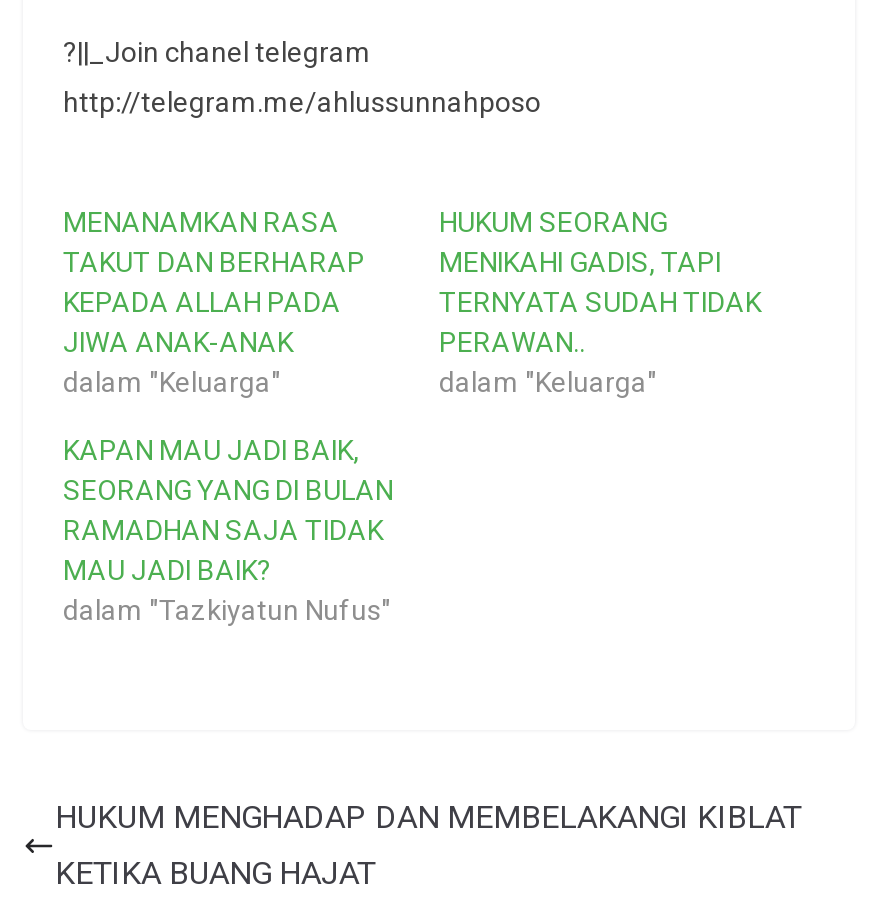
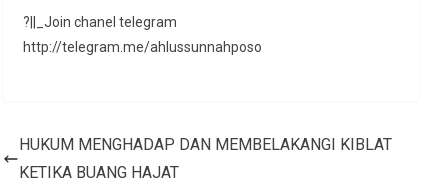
- MENANAMKAN RASA
- TAKUT DAN BERHARAP
- KEPADA ALLAH PADA
- JIWA ANAK-ANAK
- dalam "Keluarga"

- HUKUM SEORANG
- MENIKAHI GADIS, TAPI
- TERNYATA SUDAH TIDAK
- PERAWAN..
- dalam "Keluarga"
- KAPAN MAU JADI BAIK,
- SEORANG YANG DI BULAN
- RAMADHAN SAJA TIDAK
- MAU JADI BAIK?
- dalam "Tazkiyatun Nufus"
